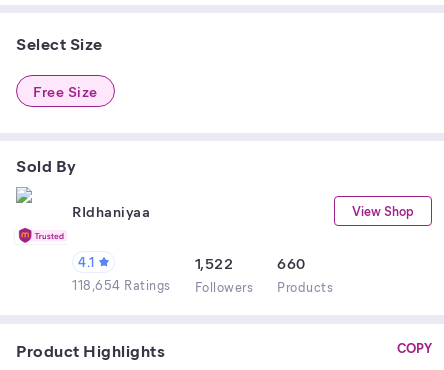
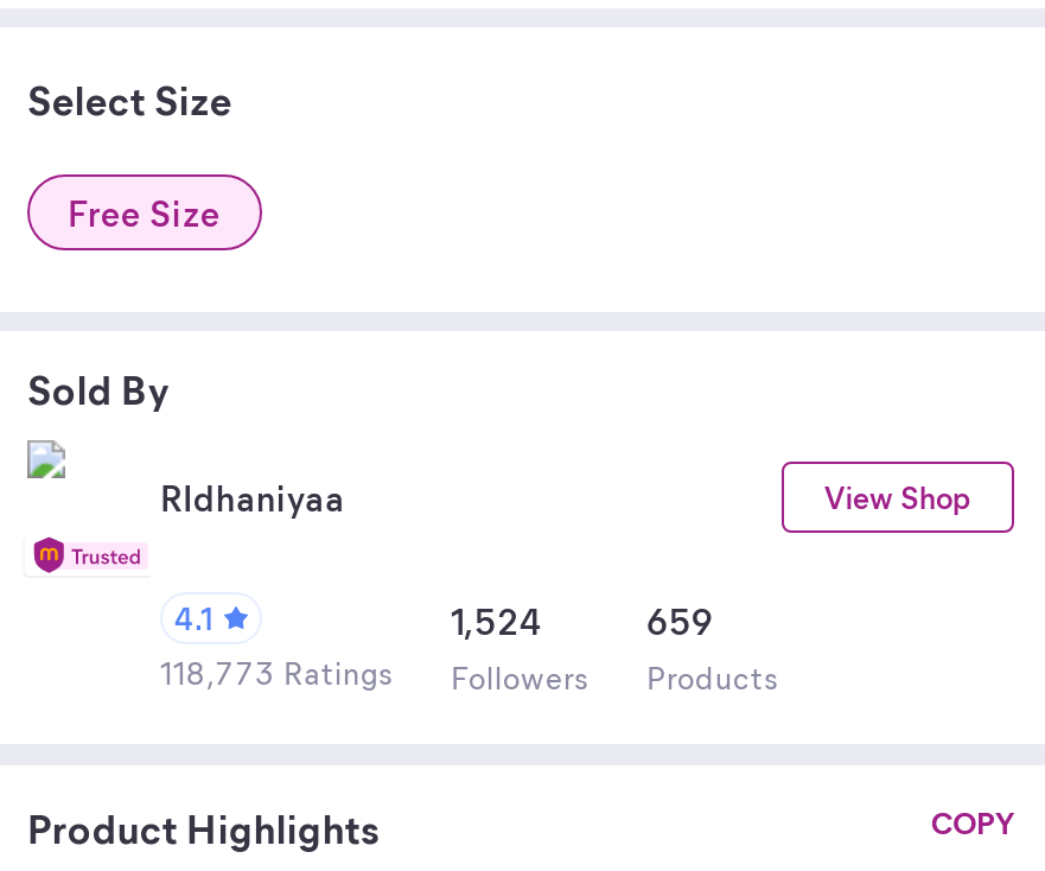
- 1,522
+ 1,524

- 660
+ 659

- 118,654 Ratings Followers Products
+ 118,773 Ratings Followers Products
